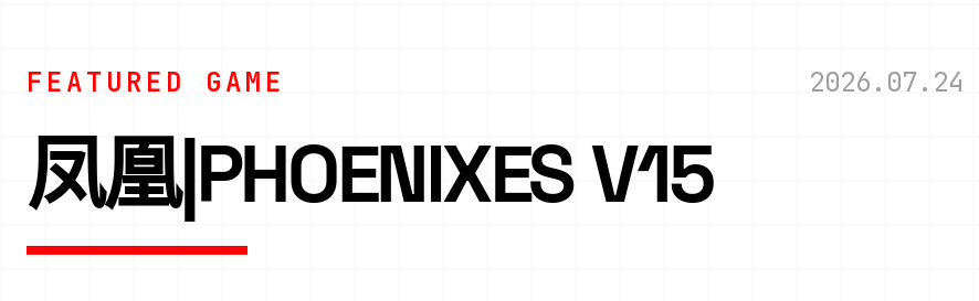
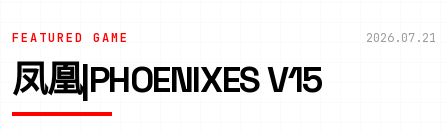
- 2026.07.24
+ 2026.07.21
